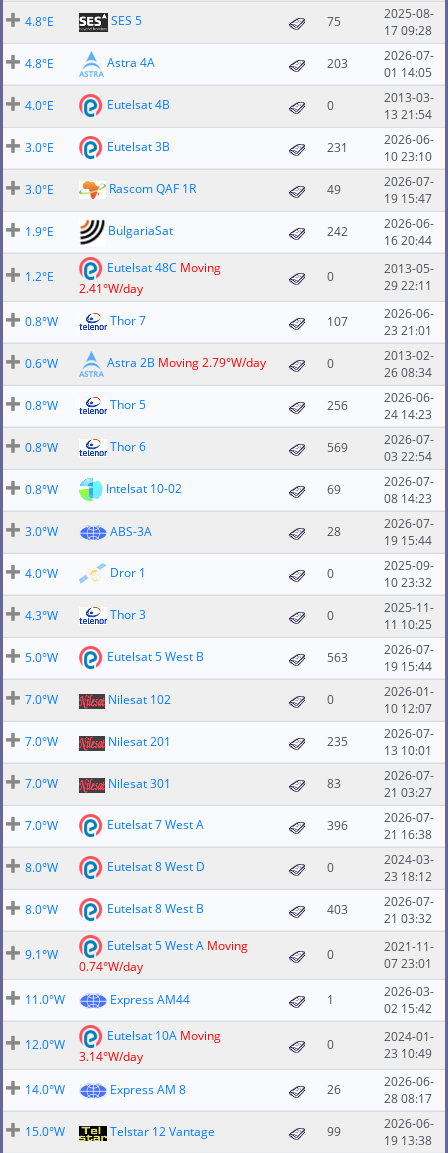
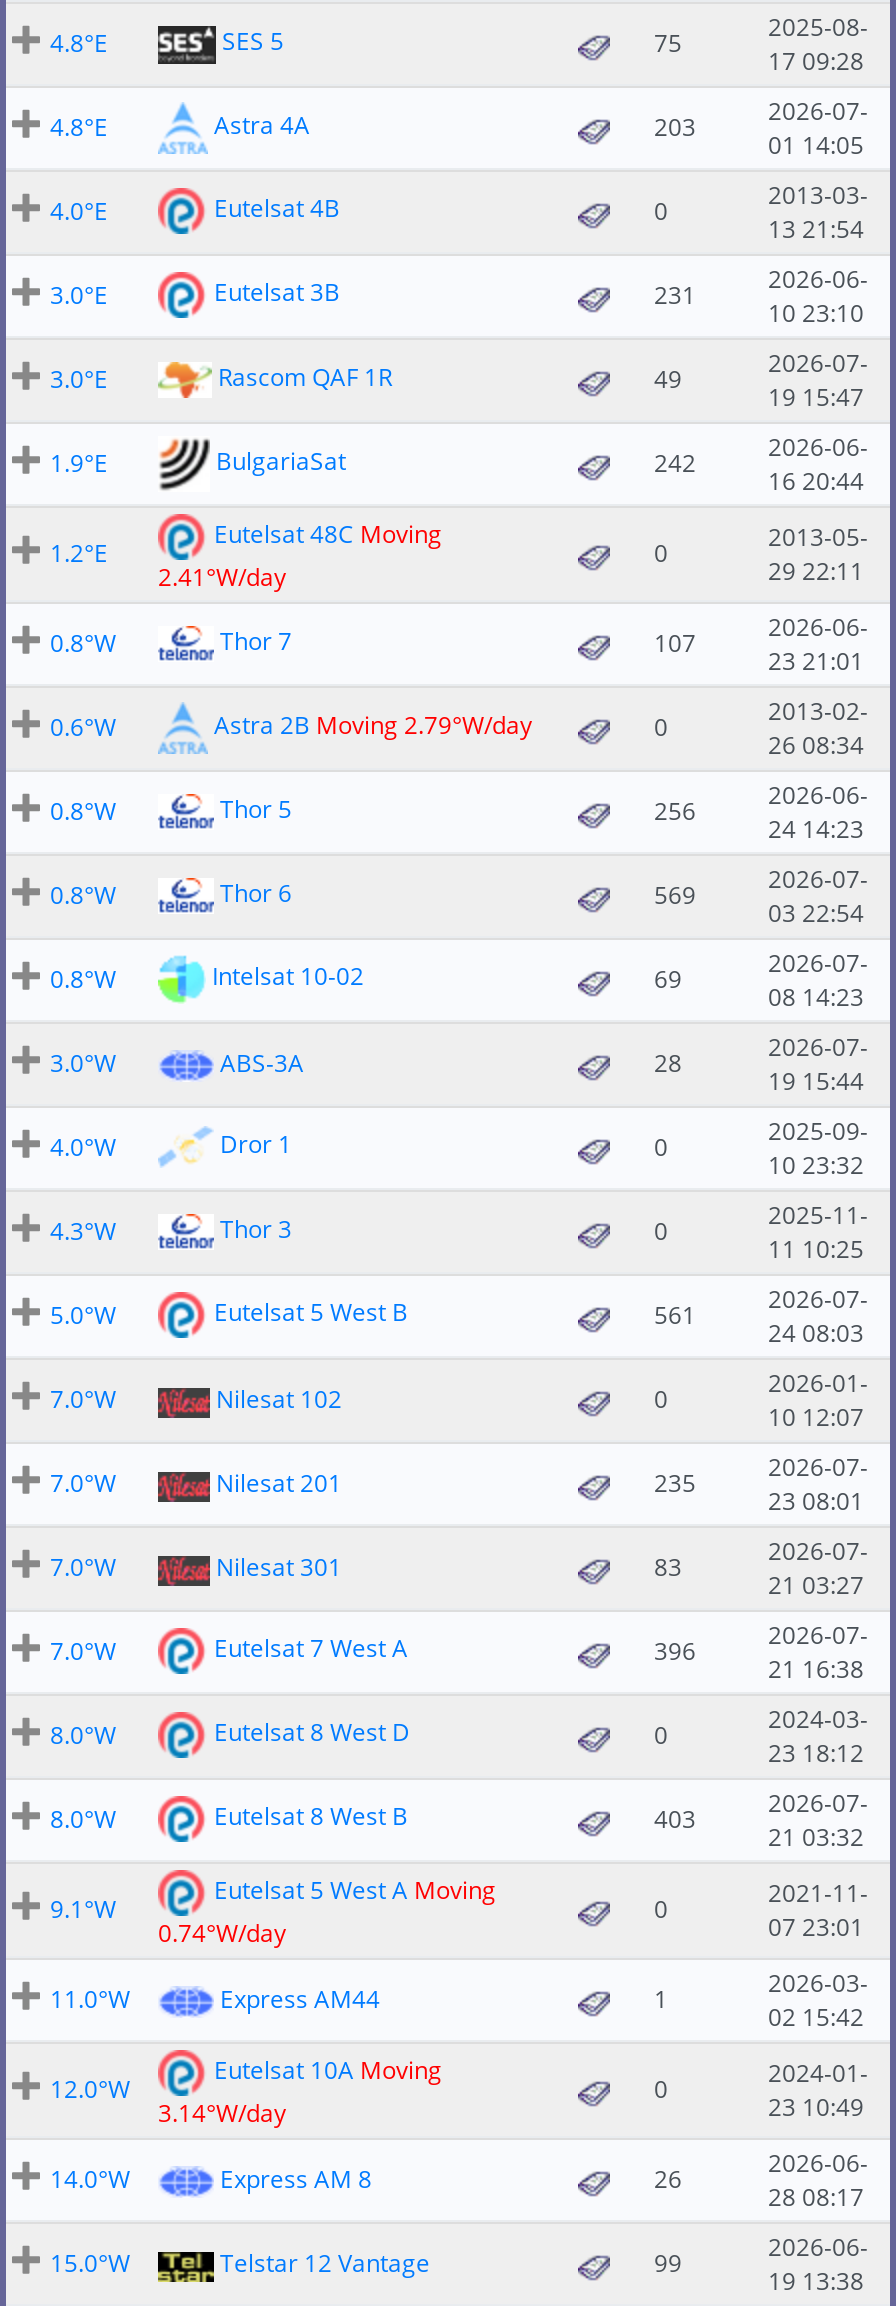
- 563
+ 561

- 19 15:44
+ 24 08:03

- 13 10:01
+ 23 08:01
